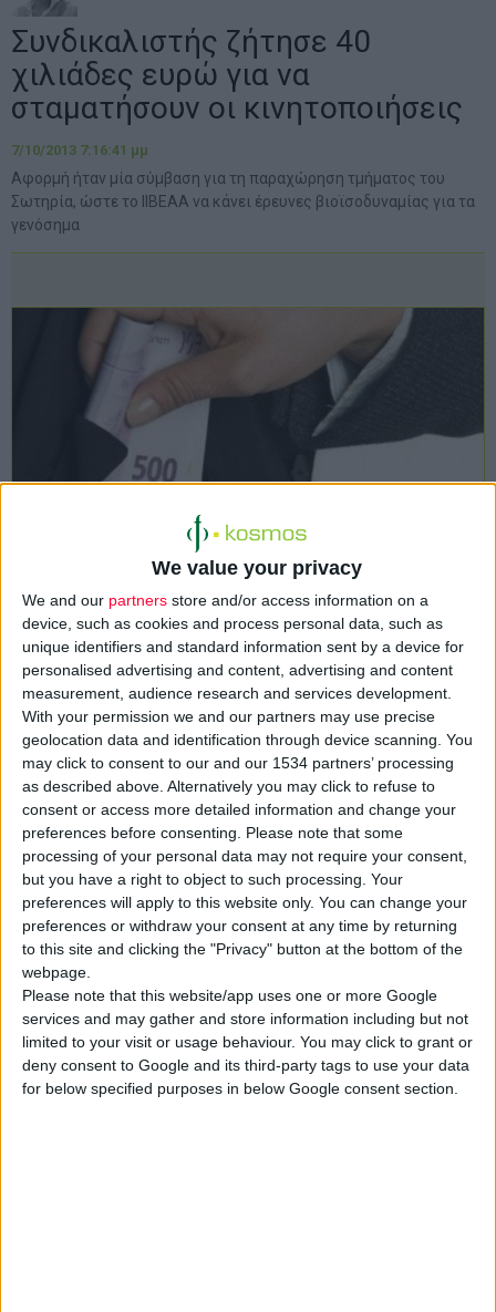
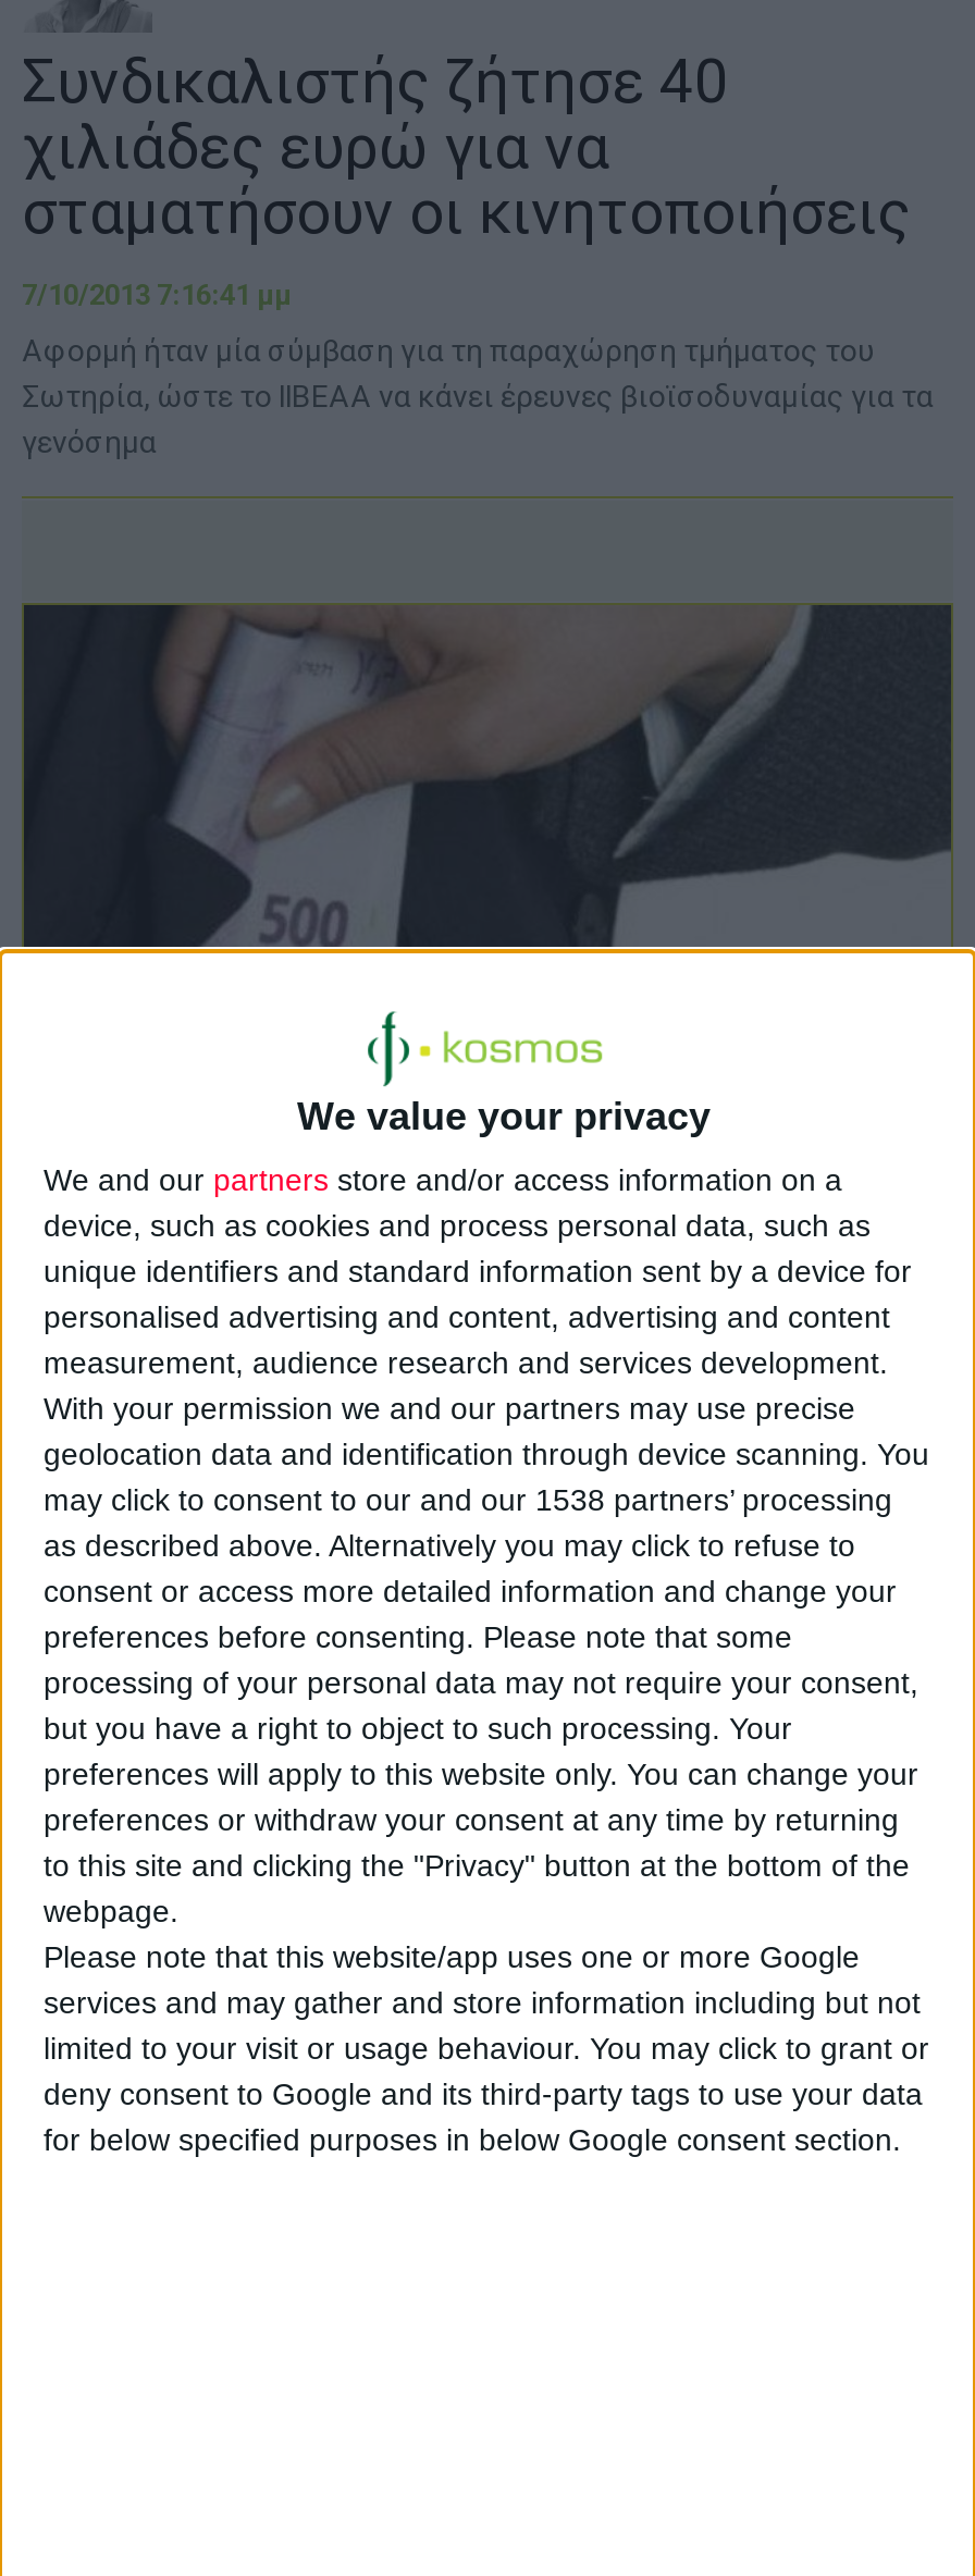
- may click to consent to our and our 1534 partners’ processing
+ may click to consent to our and our 1538 partners’ processing
